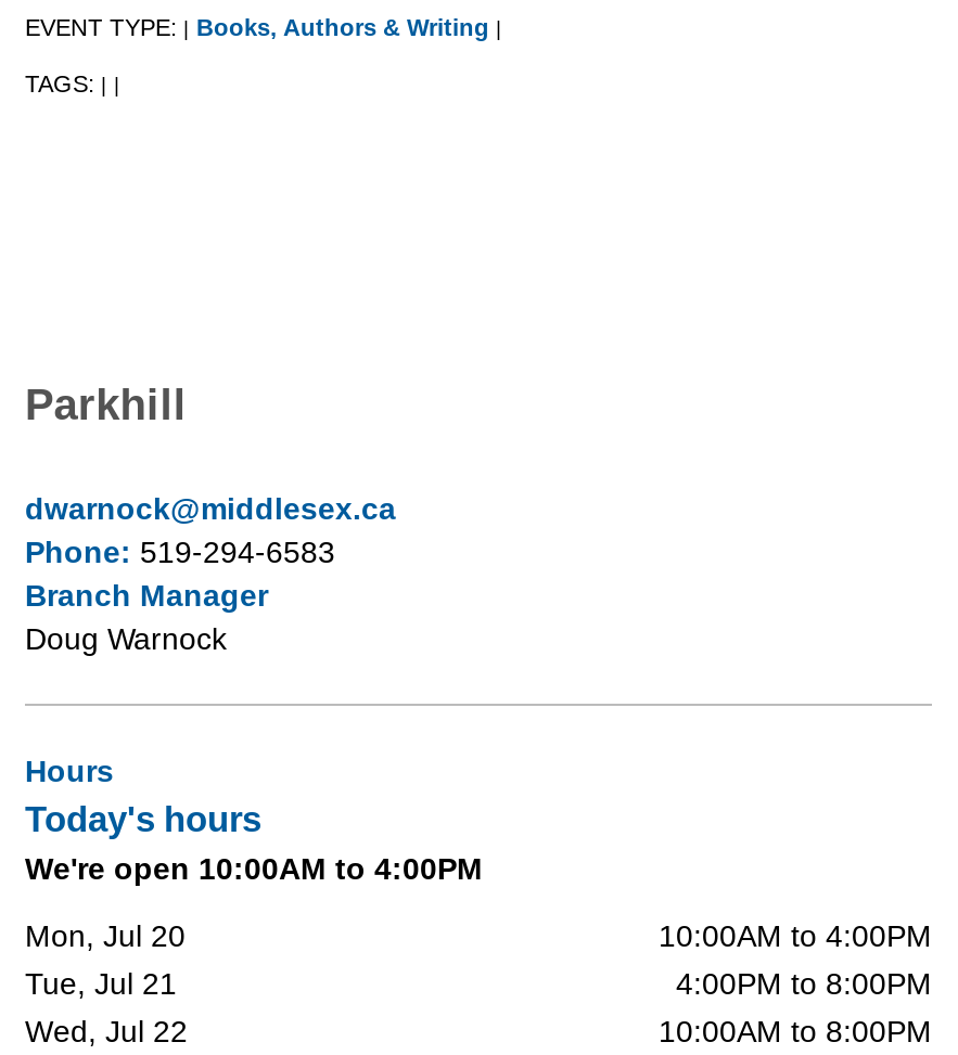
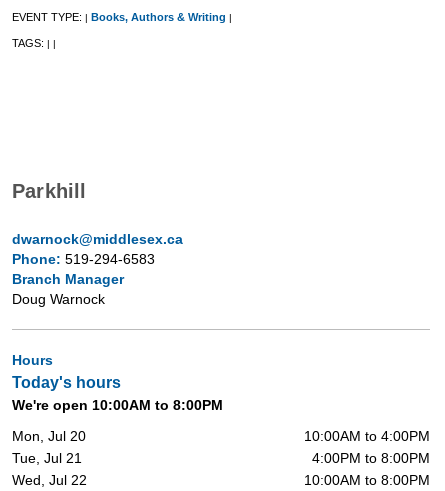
- We're open 10:00AM to 4:00PM
+ We're open 10:00AM to 8:00PM
